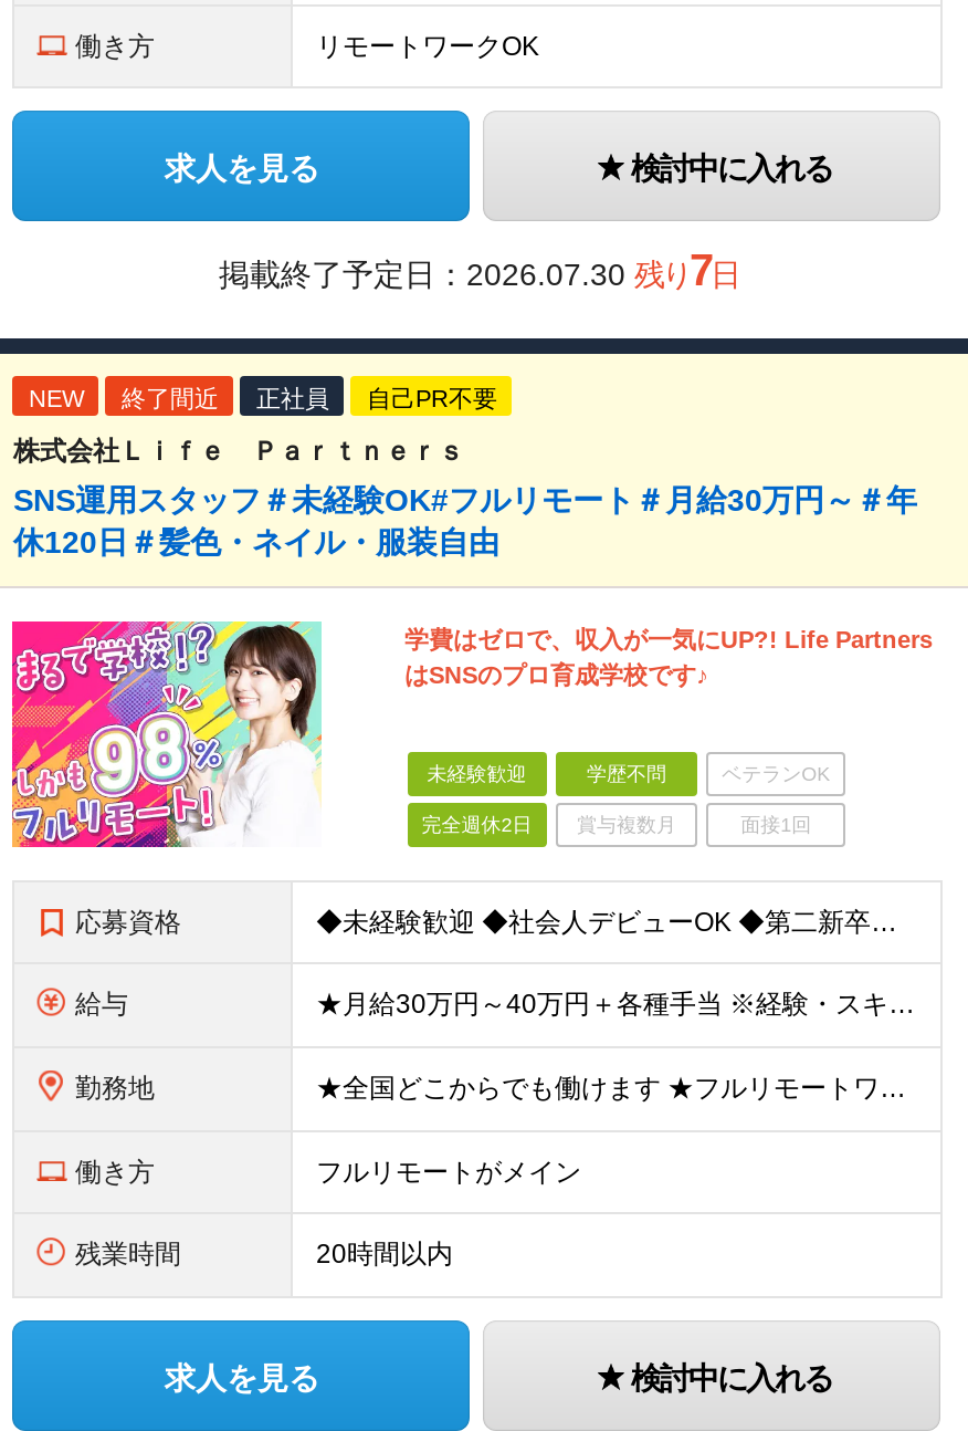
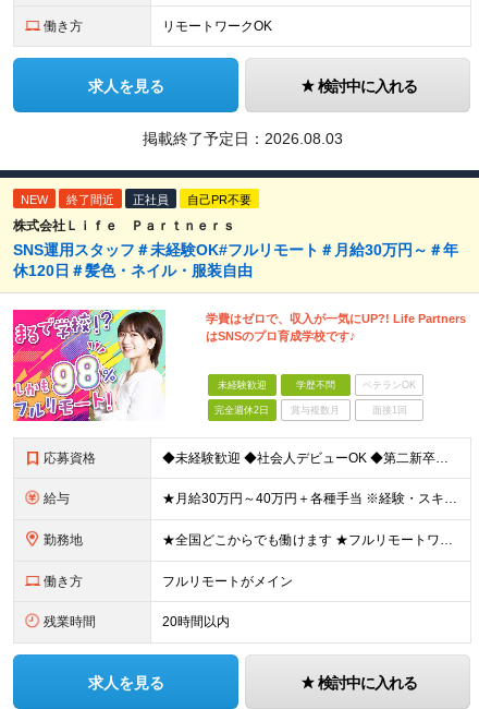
- 掲載終了予定日：2026.07.30 残り7日
+ 掲載終了予定日：2026.08.03
